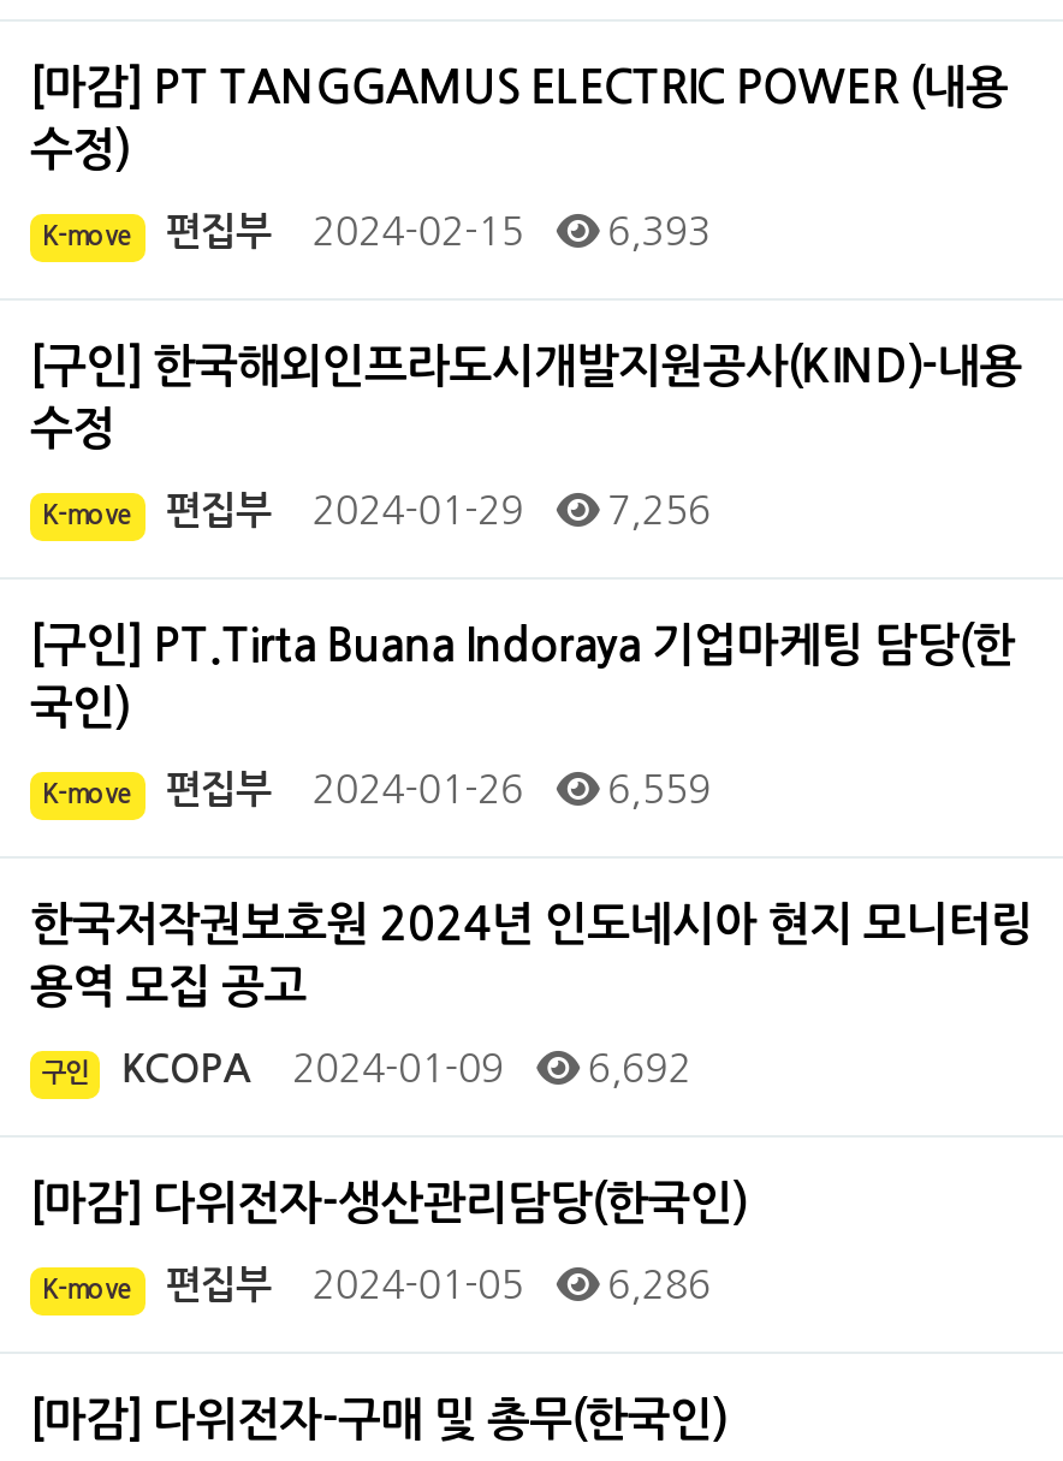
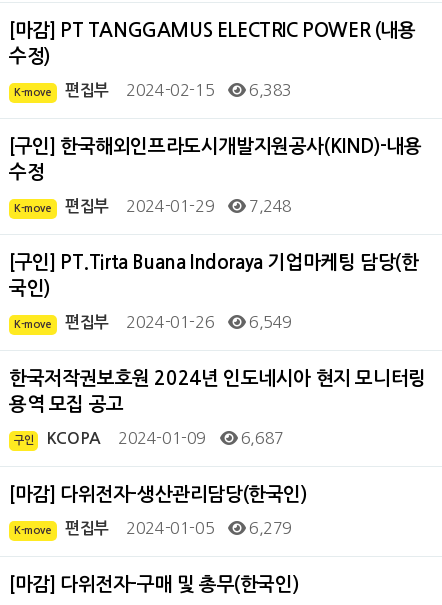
- K-move 편집부 2024-02-15 6,393
+ K-move 편집부 2024-02-15 6,383

- K-move 편집부 2024-01-29 7,256
+ K-move 편집부 2024-01-29 7,248

- K-move 편집부 2024-01-26 6,559
+ K-move 편집부 2024-01-26 6,549

- 구인 KCOPA 2024-01-09 6,692
+ 구인 KCOPA 2024-01-09 6,687

- K-move 편집부 2024-01-05 6,286
+ K-move 편집부 2024-01-05 6,279
